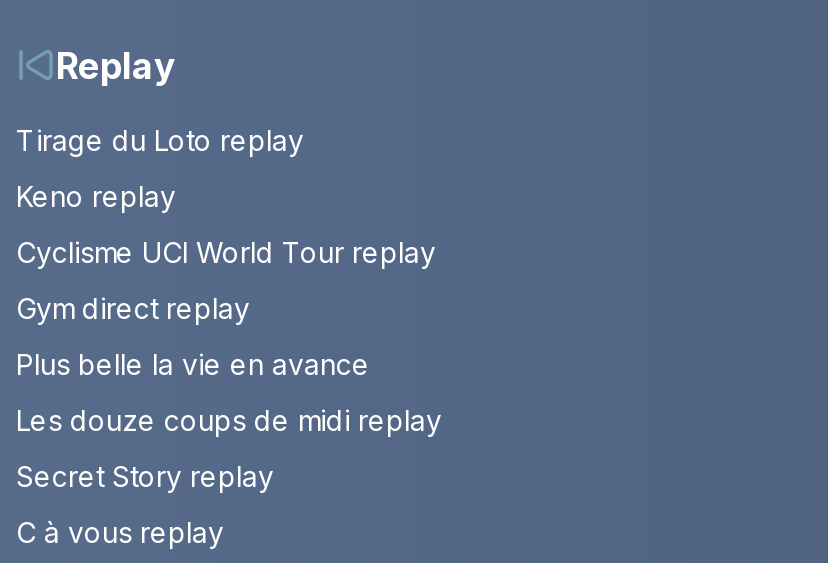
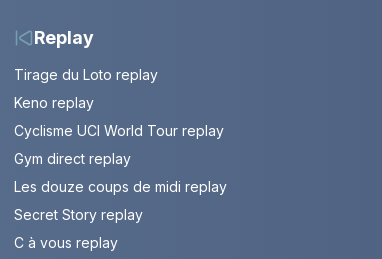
- Plus belle la vie en avance
